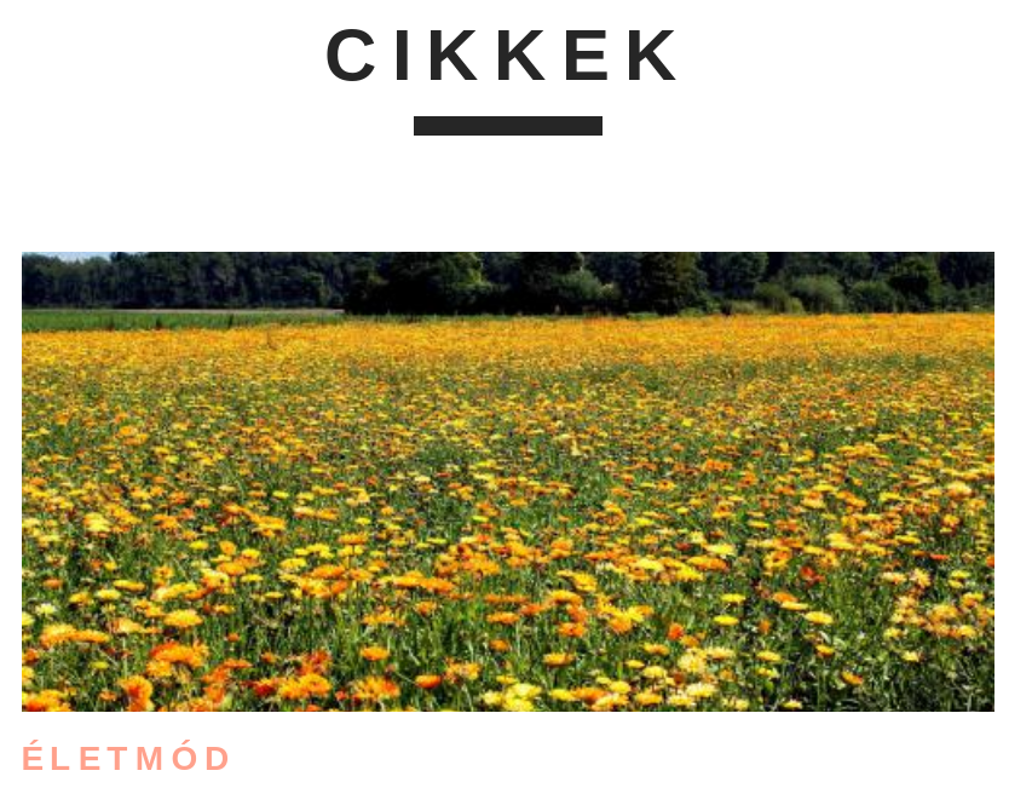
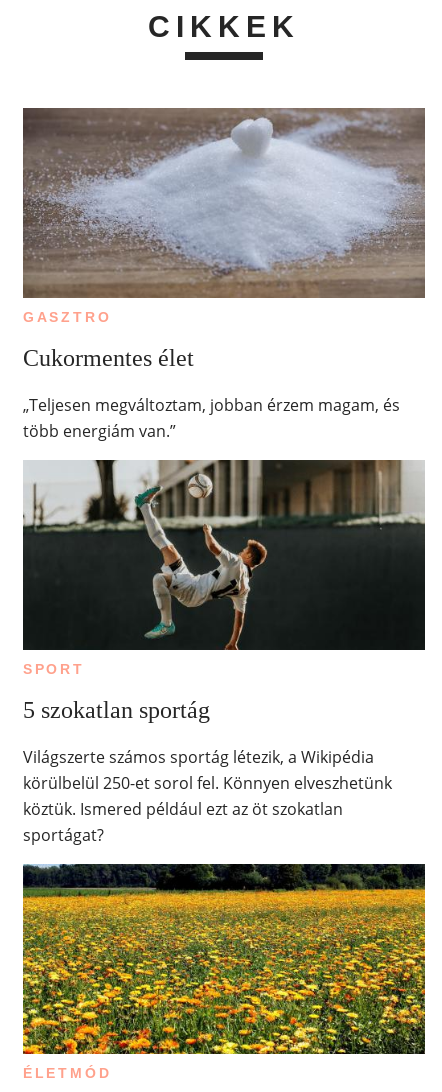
+ [image]
+ GASZTRO
+ Cukormentes élet
+ „Teljesen megváltoztam, jobban érzem magam, és
+ több energiám van.”

+ [image]
+ SPORT
+ 5 szokatlan sportág
+ Világszerte számos sportág létezik, a Wikipédia
+ körülbelül 250-et sorol fel. Könnyen elveszhetünk
+ köztük. Ismered például ezt az öt szokatlan
+ sportágat?
